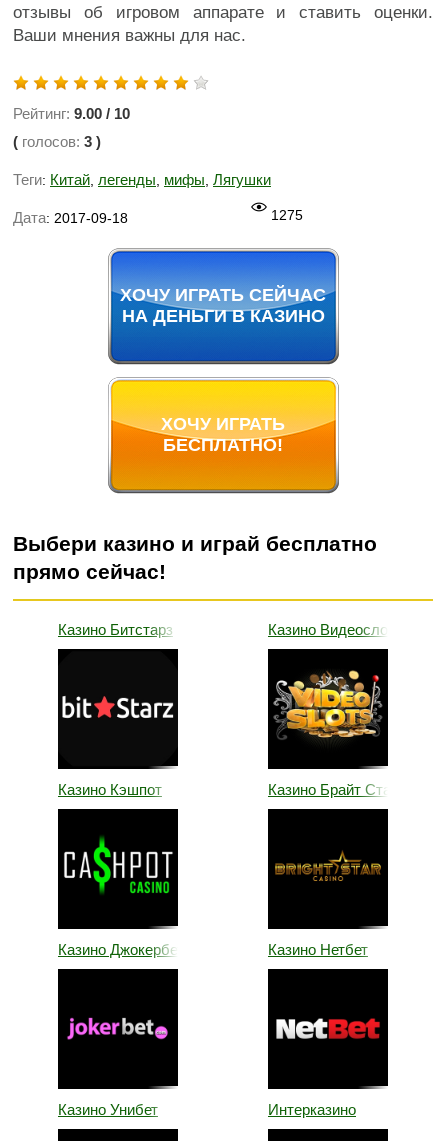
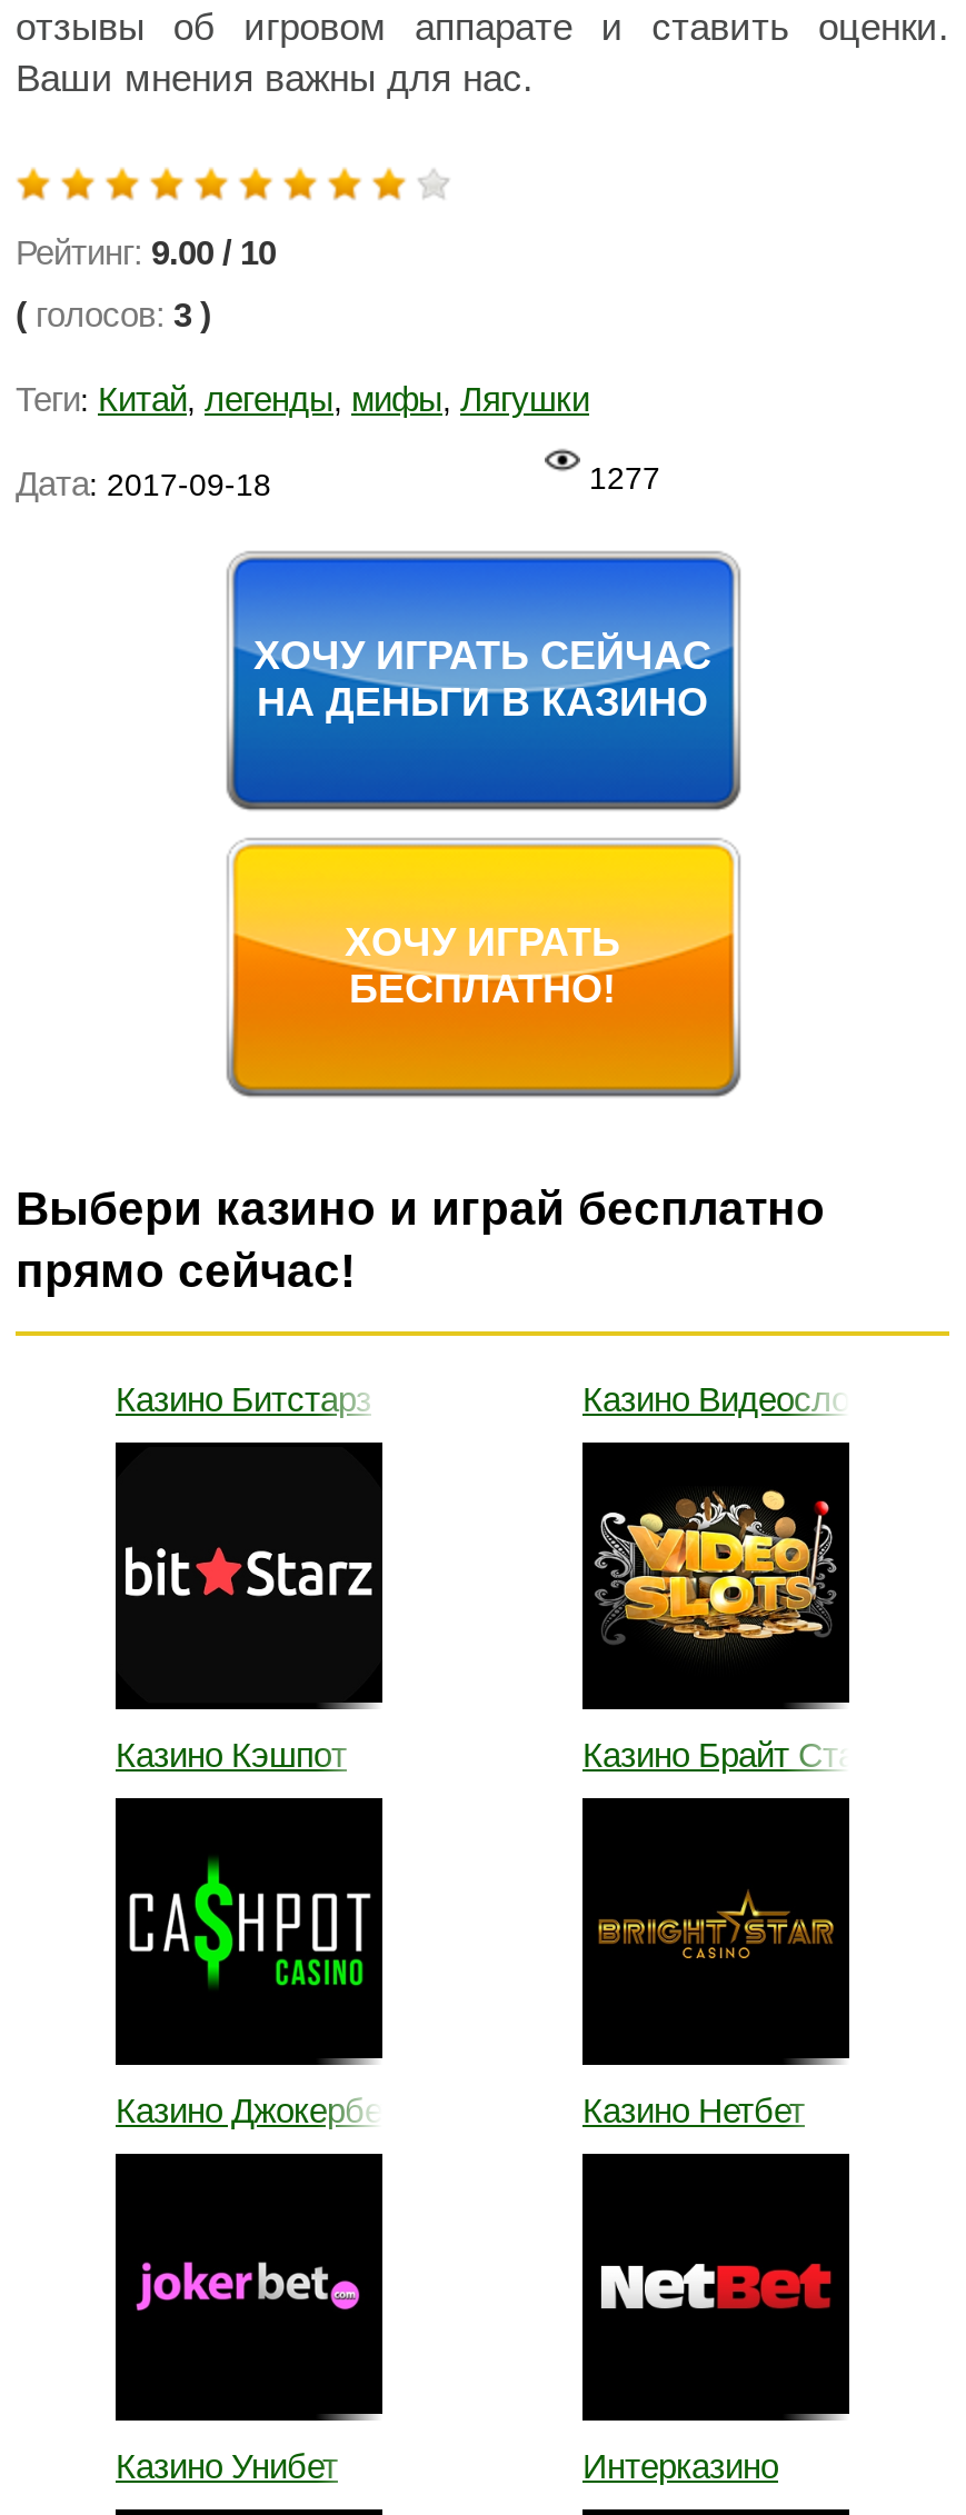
- 1275
+ 1277
